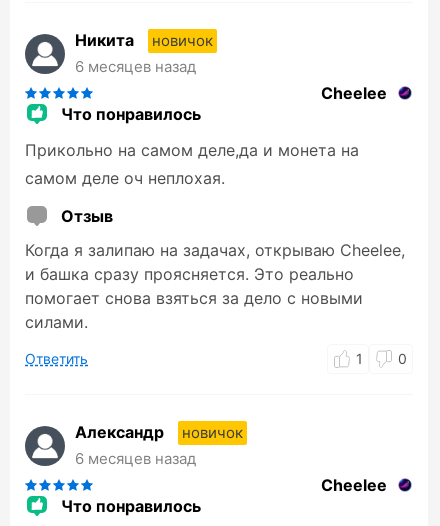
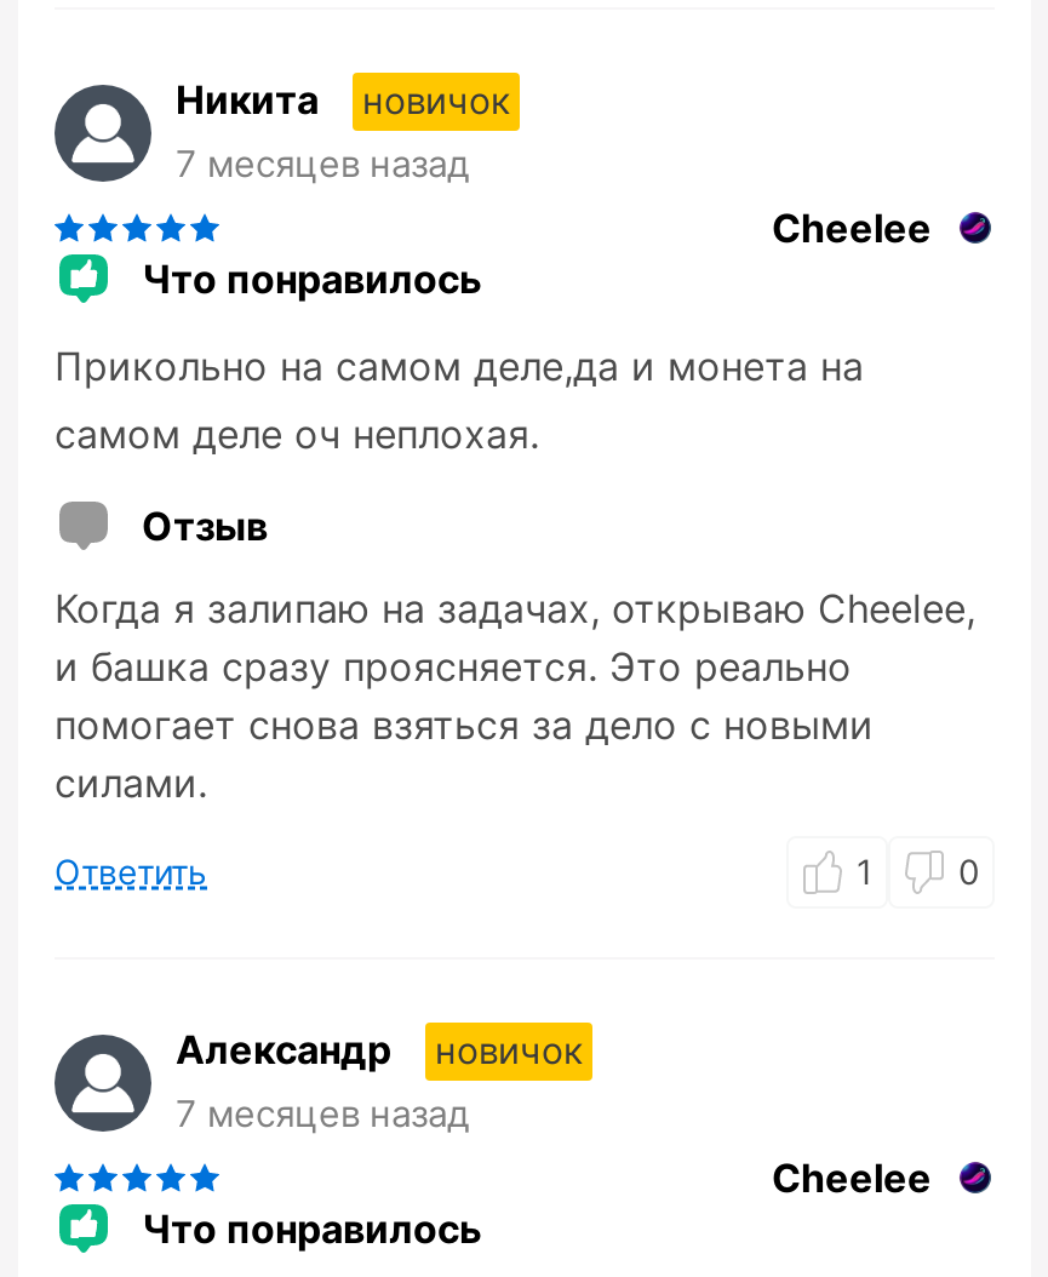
- 6 месяцев назад
+ 7 месяцев назад

- 6 месяцев назад
+ 7 месяцев назад
